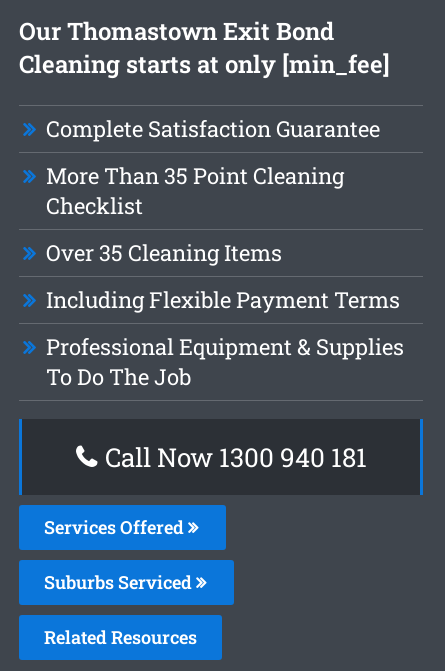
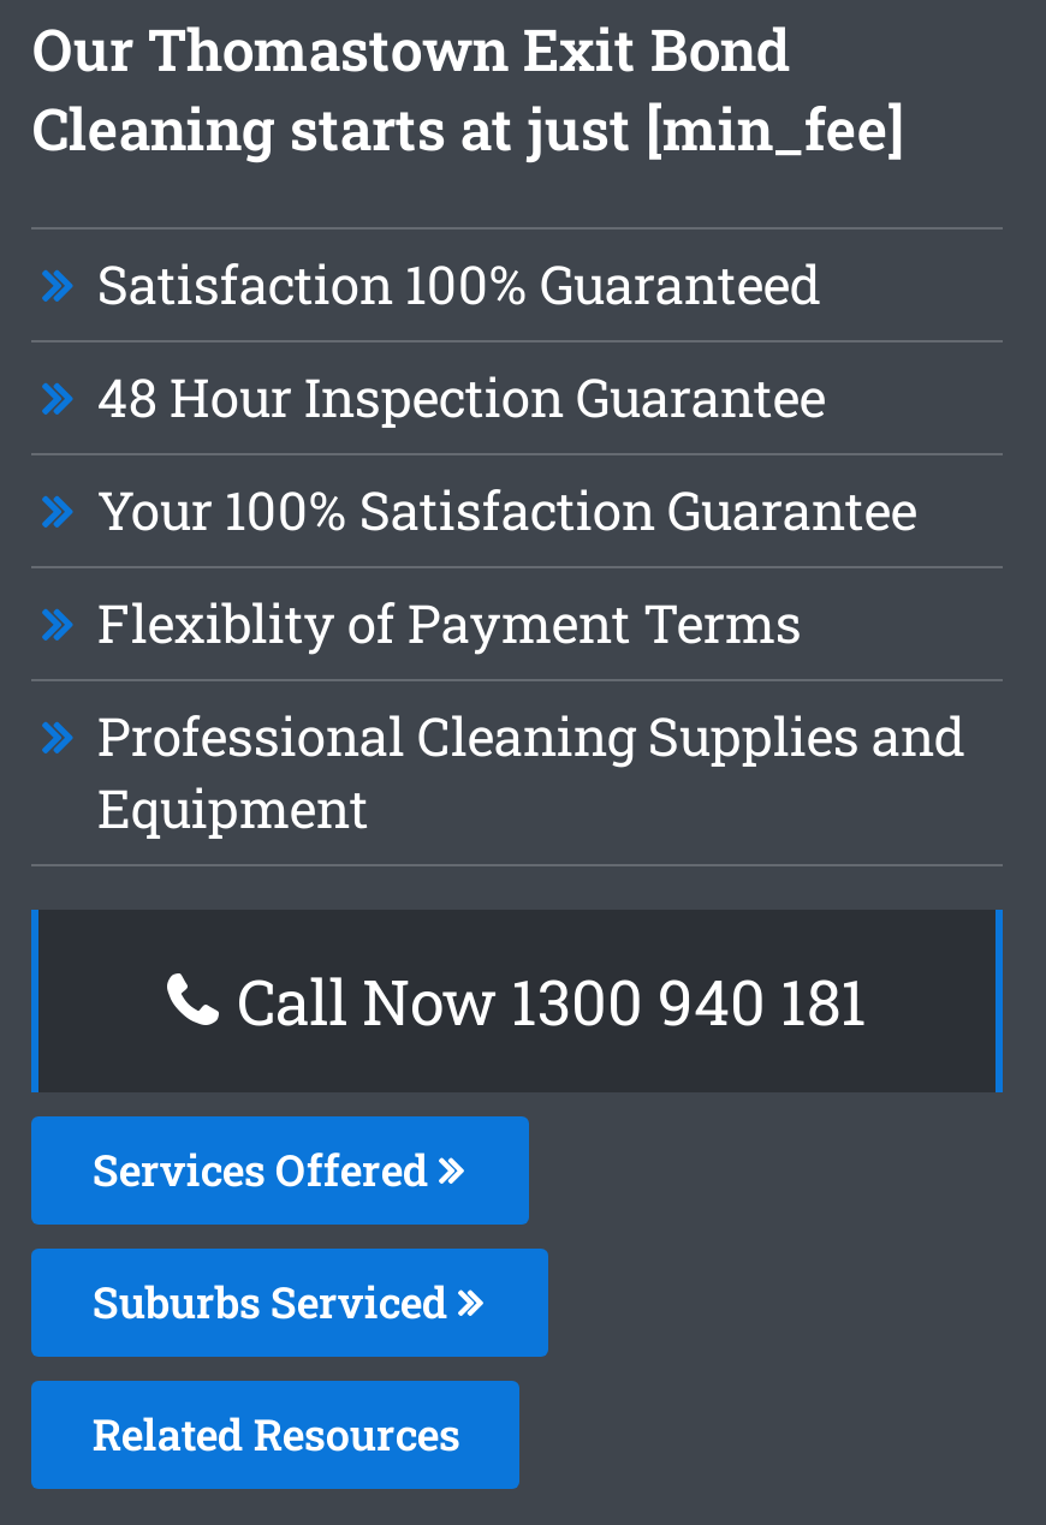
- Cleaning starts at only [min_fee]
+ Cleaning starts at just [min_fee]

- Complete Satisfaction Guarantee
+ Satisfaction 100% Guaranteed

- More Than 35 Point Cleaning
- Checklist
+ 48 Hour Inspection Guarantee

- Over 35 Cleaning Items
+ Your 100% Satisfaction Guarantee

- Including Flexible Payment Terms
+ Flexiblity of Payment Terms

- Professional Equipment & Supplies
- To Do The Job
+ Professional Cleaning Supplies and
+ Equipment
